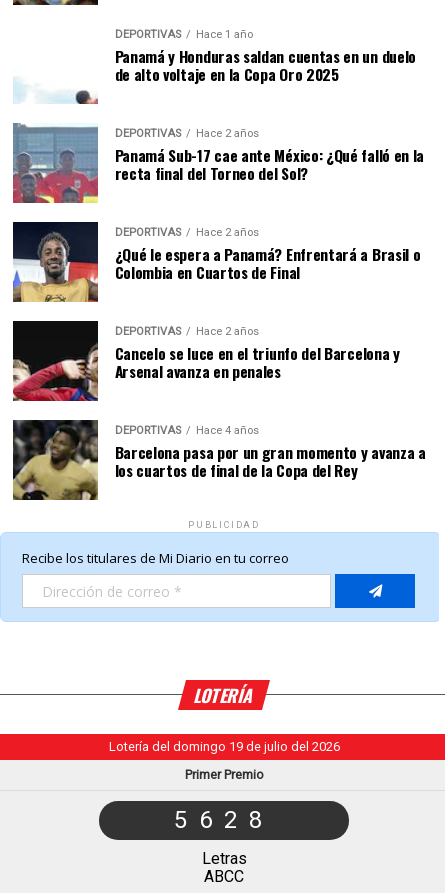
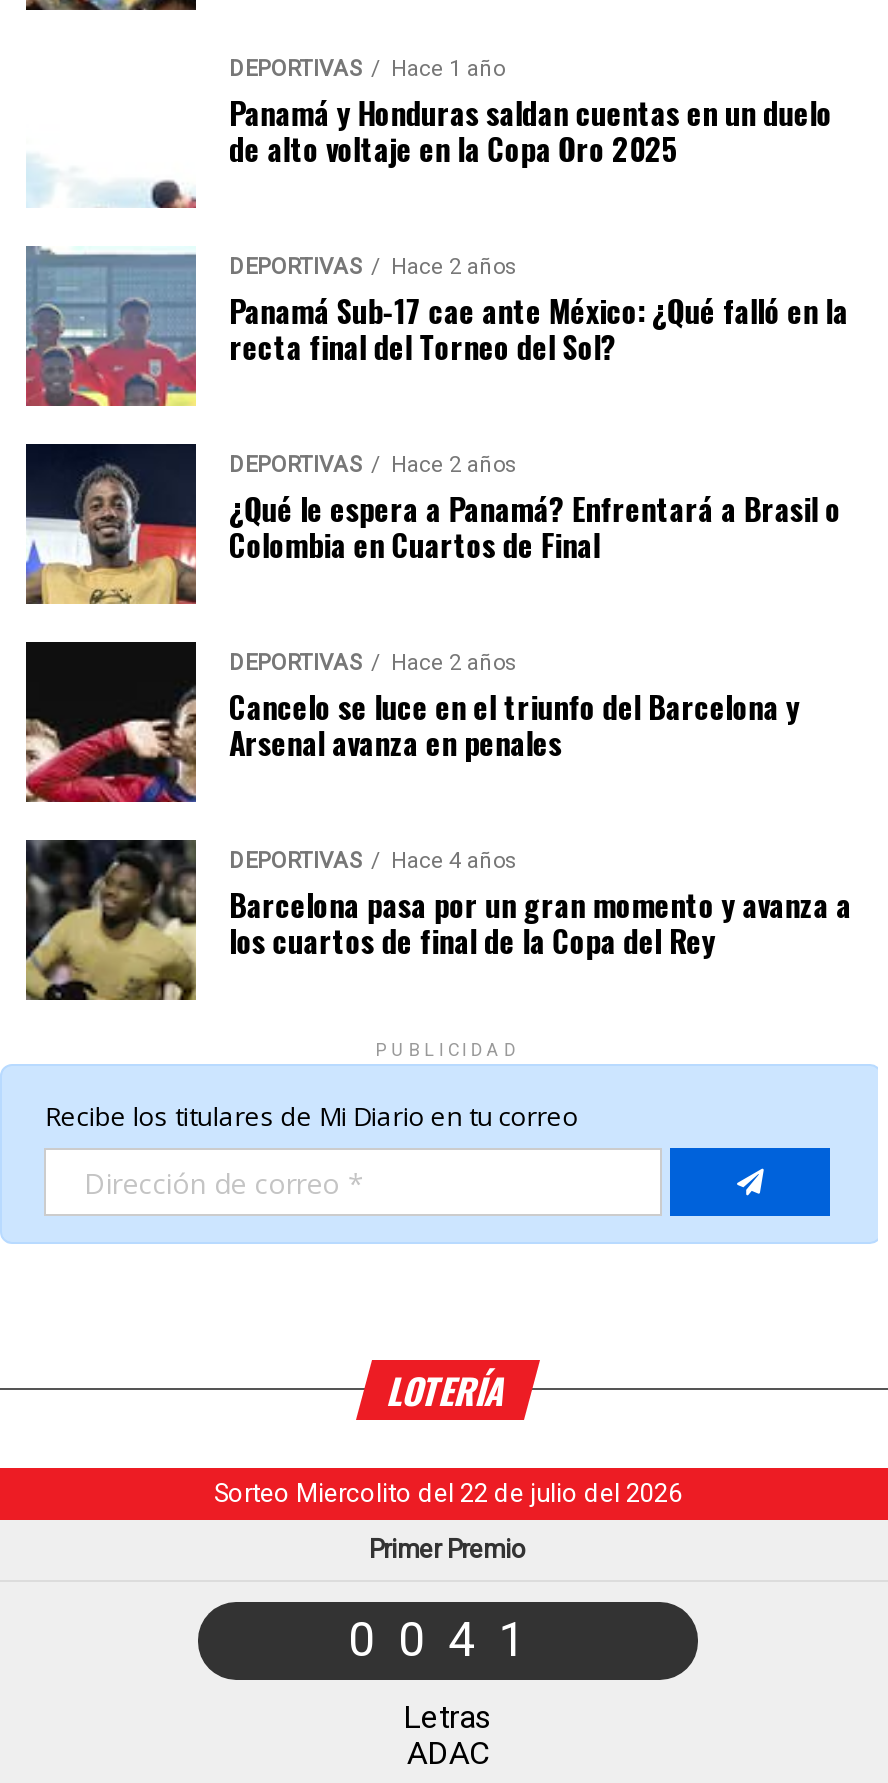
- Lotería del domingo 19 de julio del 2026
+ Sorteo Miercolito del 22 de julio del 2026

- 5628
+ 0041

- ABCC
+ ADAC
